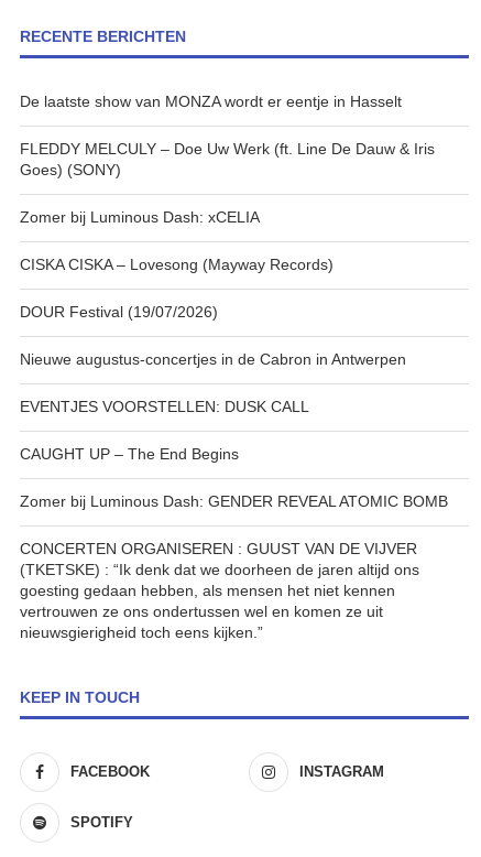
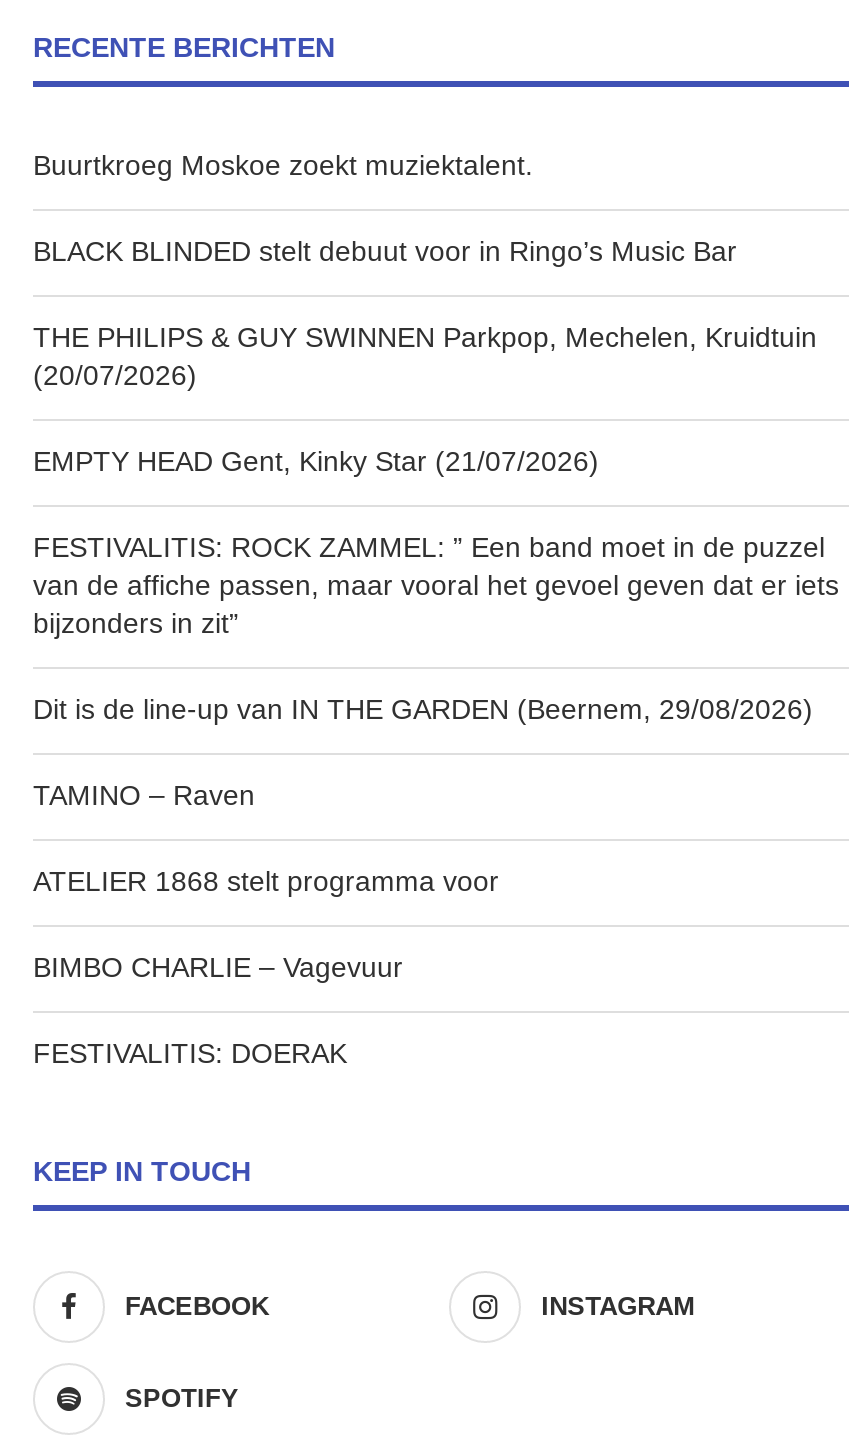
- De laatste show van MONZA wordt er eentje in Hasselt
+ Buurtkroeg Moskoe zoekt muziektalent.

- FLEDDY MELCULY – Doe Uw Werk (ft. Line De Dauw & Iris
- Goes) (SONY)
+ BLACK BLINDED stelt debuut voor in Ringo’s Music Bar

- Zomer bij Luminous Dash: xCELIA
+ THE PHILIPS & GUY SWINNEN Parkpop, Mechelen, Kruidtuin
+ (20/07/2026)

- CISKA CISKA – Lovesong (Mayway Records)
+ EMPTY HEAD Gent, Kinky Star (21/07/2026)

- DOUR Festival (19/07/2026)
+ FESTIVALITIS: ROCK ZAMMEL: ” Een band moet in de puzzel
+ van de affiche passen, maar vooral het gevoel geven dat er iets
+ bijzonders in zit”

- Nieuwe augustus-concertjes in de Cabron in Antwerpen
+ Dit is de line-up van IN THE GARDEN (Beernem, 29/08/2026)

- EVENTJES VOORSTELLEN: DUSK CALL
+ TAMINO – Raven

- CAUGHT UP – The End Begins
+ ATELIER 1868 stelt programma voor

- Zomer bij Luminous Dash: GENDER REVEAL ATOMIC BOMB
+ BIMBO CHARLIE – Vagevuur

- CONCERTEN ORGANISEREN : GUUST VAN DE VIJVER
- (TKETSKE) : “Ik denk dat we doorheen de jaren altijd ons
- goesting gedaan hebben, als mensen het niet kennen
- vertrouwen ze ons ondertussen wel en komen ze uit
- nieuwsgierigheid toch eens kijken.”
+ FESTIVALITIS: DOERAK
